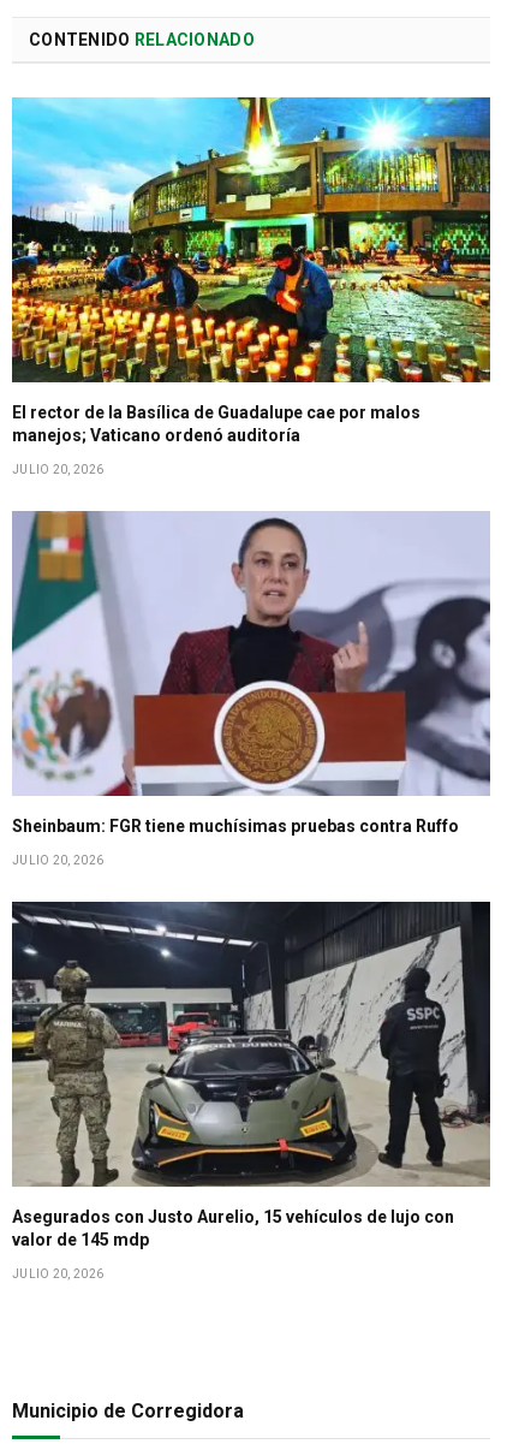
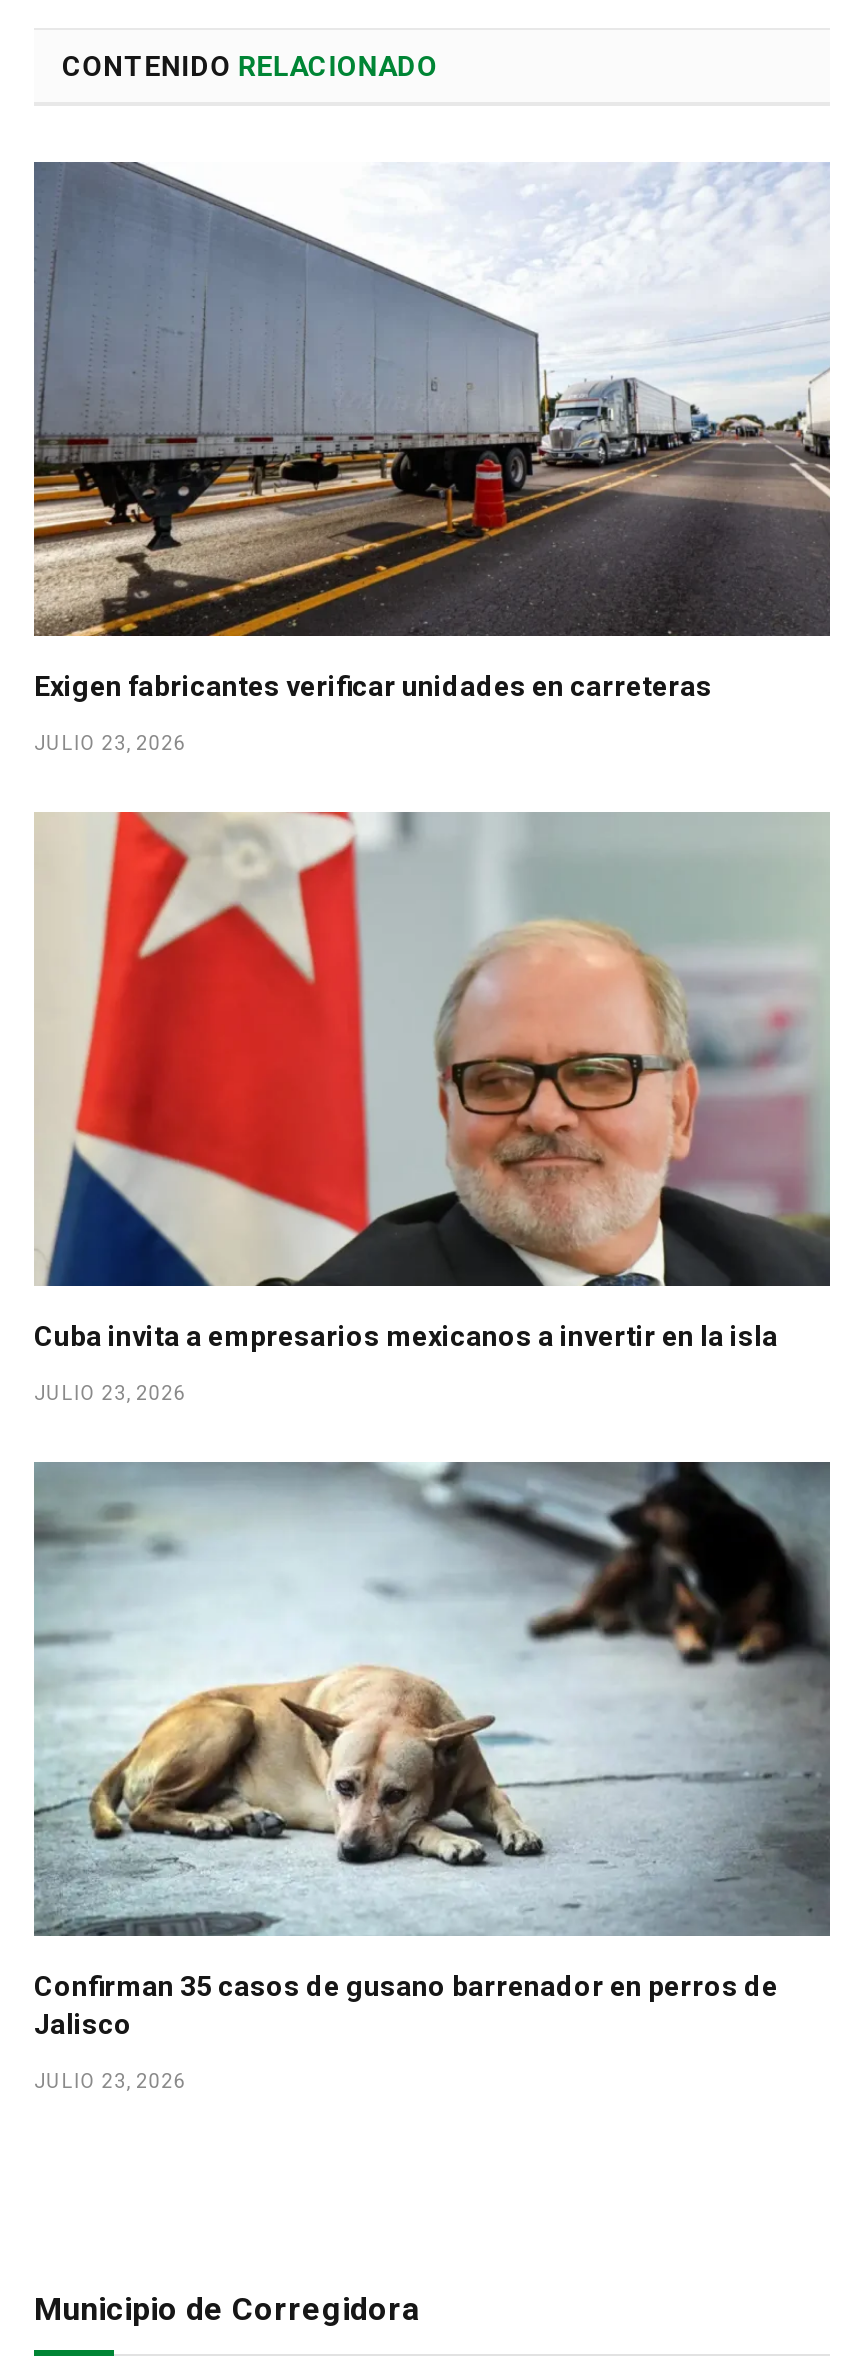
- [image]
- El rector de la Basílica de Guadalupe cae por malos
- manejos; Vaticano ordenó auditoría
+ [image]
+ Exigen fabricantes verificar unidades en carreteras

- JULIO 20, 2026
+ JULIO 23, 2026

- [image]
- Sheinbaum: FGR tiene muchísimas pruebas contra Ruffo
+ [image]
+ Cuba invita a empresarios mexicanos a invertir en la isla

- JULIO 20, 2026
+ JULIO 23, 2026

- [image]
- Asegurados con Justo Aurelio, 15 vehículos de lujo con
- valor de 145 mdp
+ [image]
+ Confirman 35 casos de gusano barrenador en perros de
+ Jalisco

- JULIO 20, 2026
+ JULIO 23, 2026
